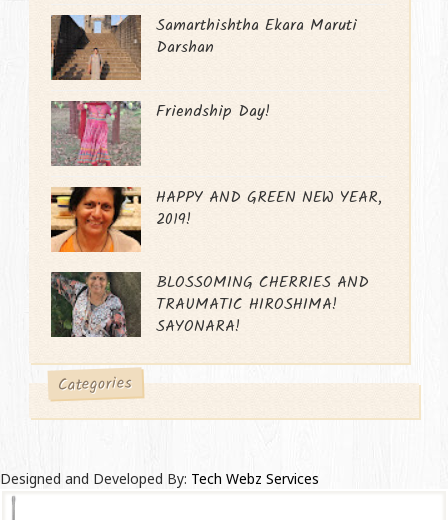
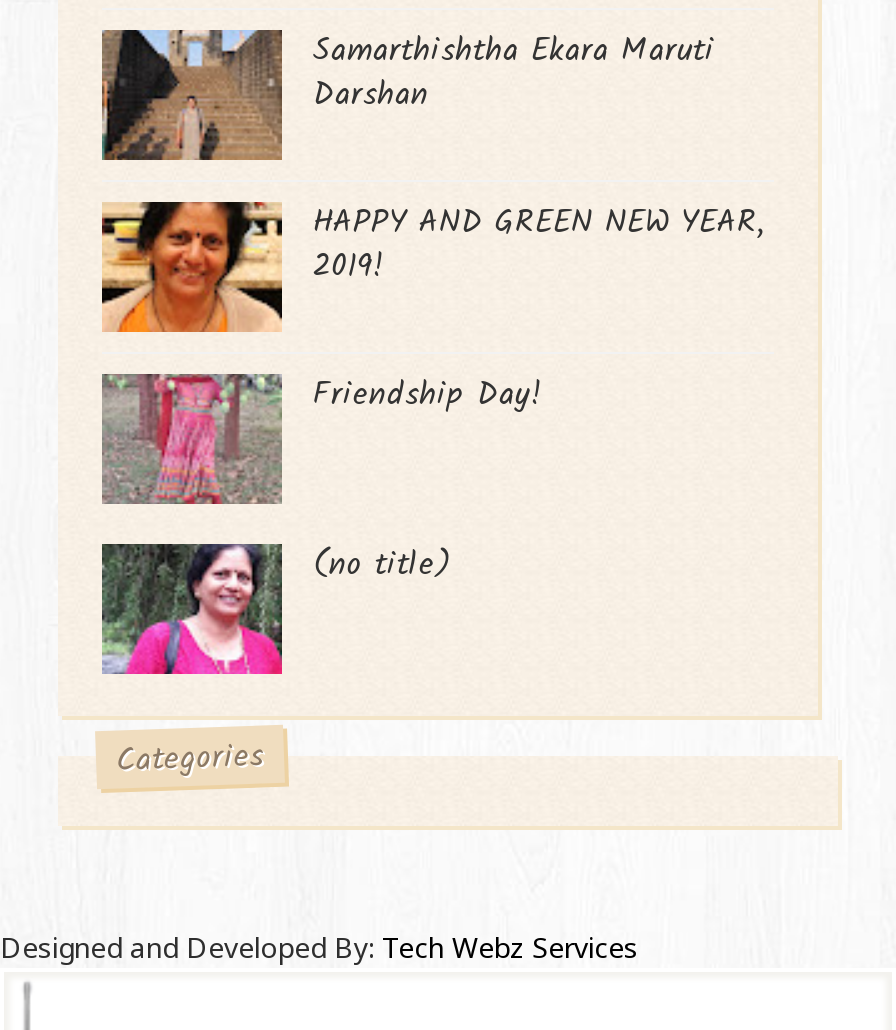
moved down: [image] | Friendship Day!

moved up: [image] | HAPPY AND GREEN NEW YEAR, | 2019!

- [image]
- BLOSSOMING CHERRIES AND
- TRAUMATIC HIROSHIMA!
- SAYONARA!
+ [image]
+ (no title)
